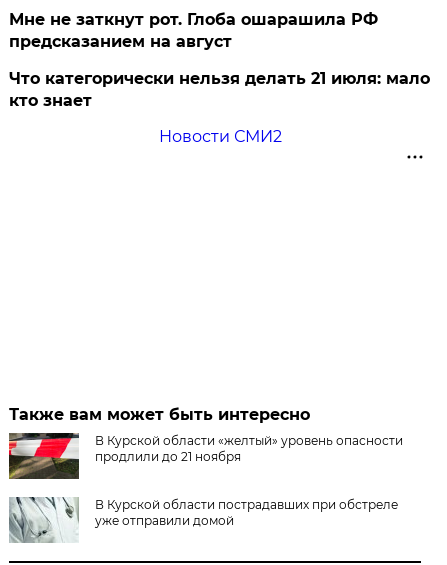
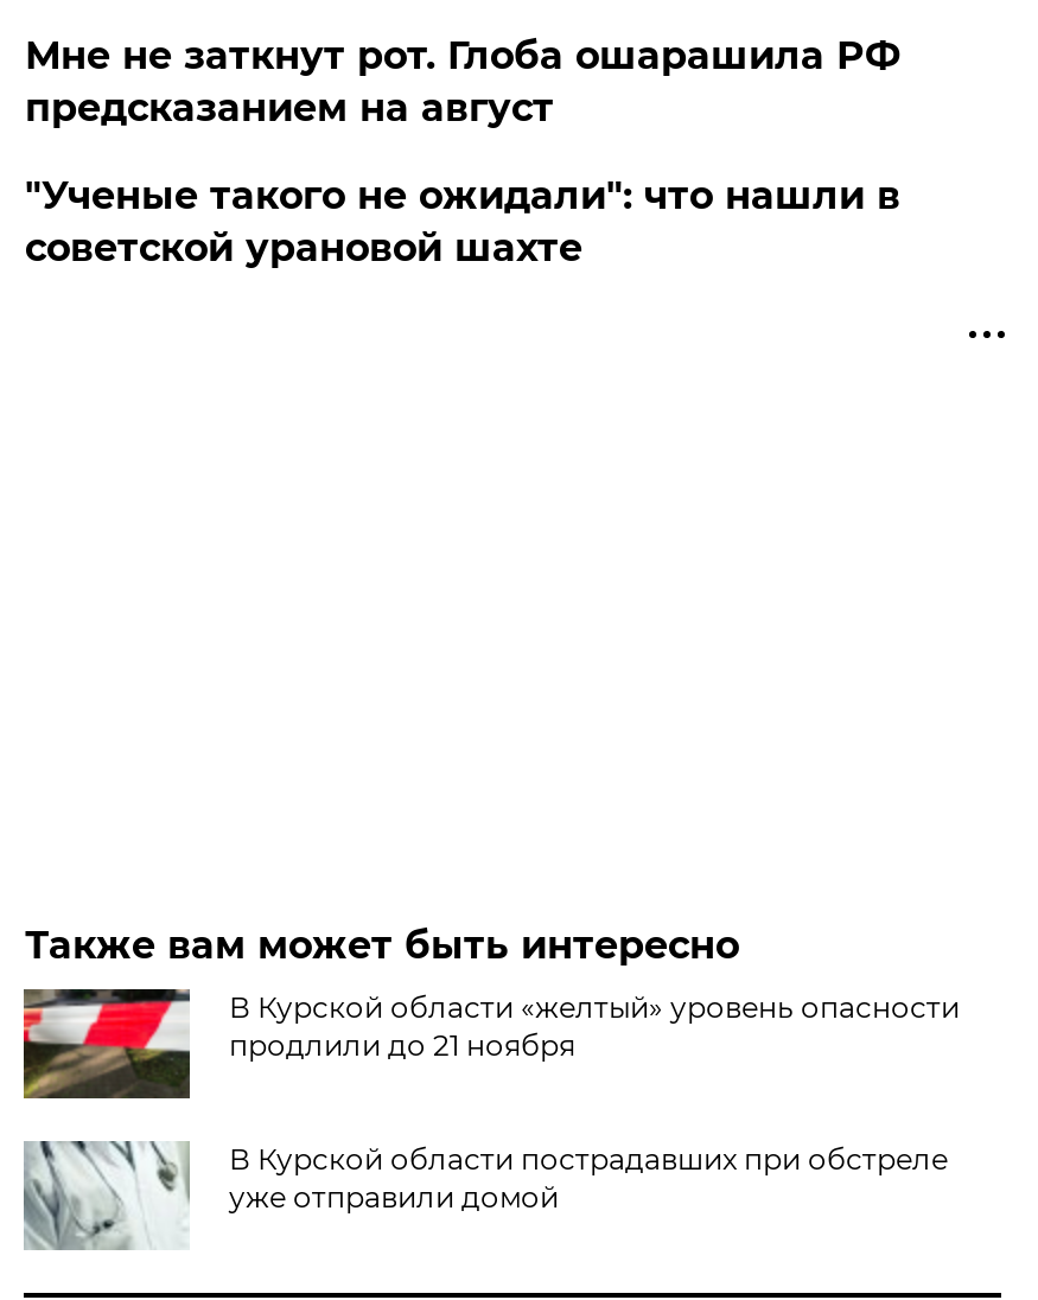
- Что категорически нельзя делать 21 июля: мало
- кто знает
- Новости СМИ2
+ "Ученые такого не ожидали": что нашли в
+ советской урановой шахте
